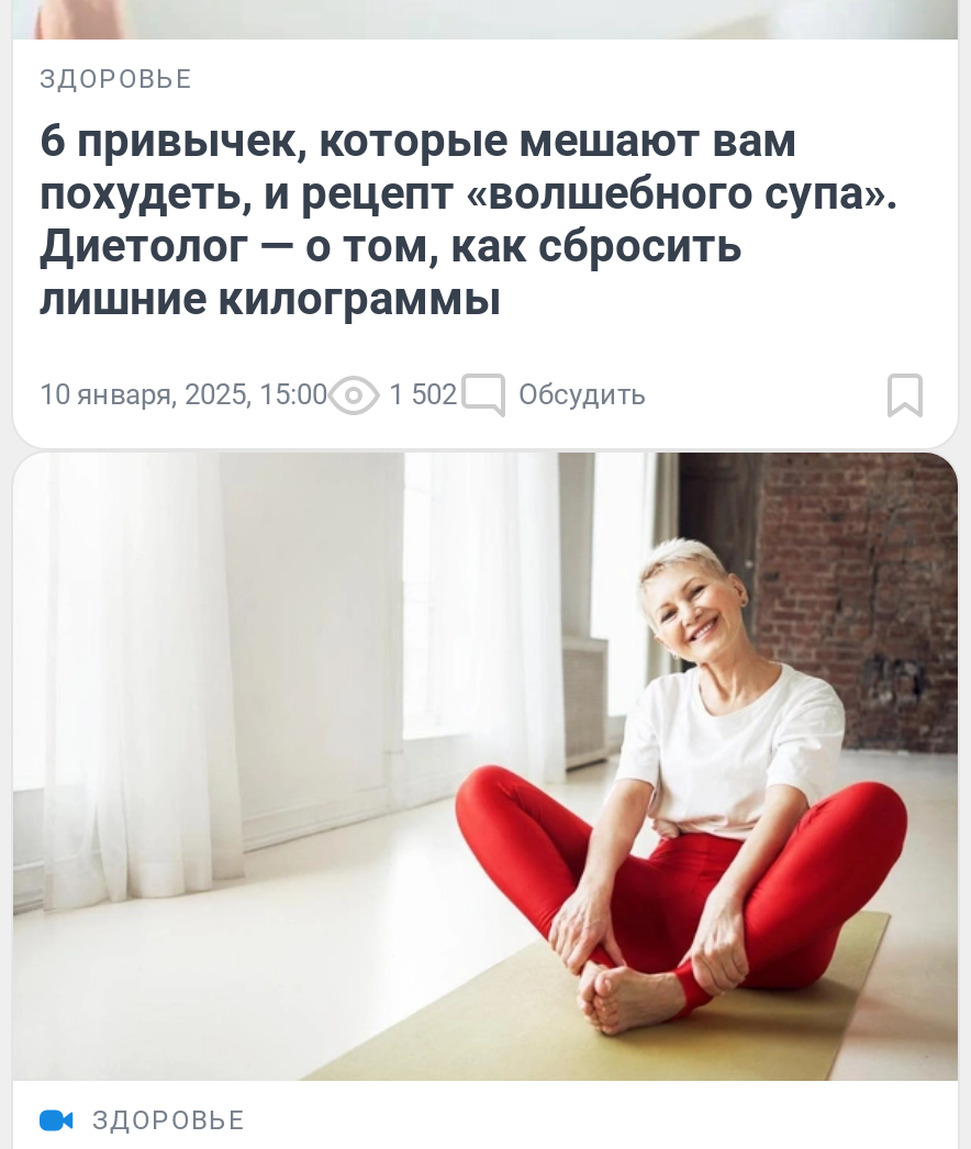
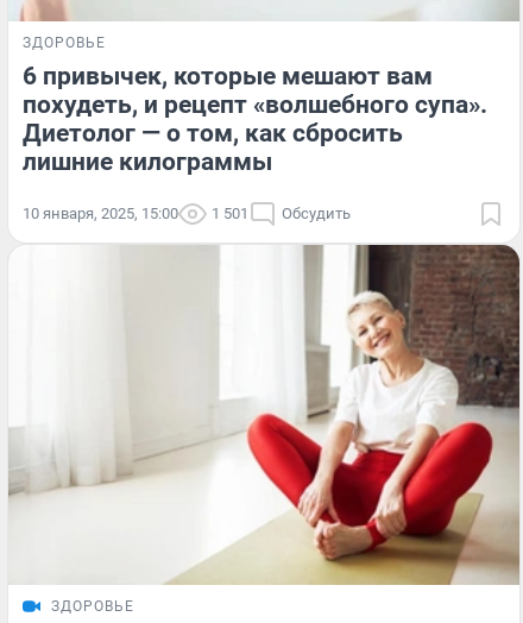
- 10 января, 2025, 15:00 1 502 Обсудить
+ 10 января, 2025, 15:00 1 501 Обсудить
